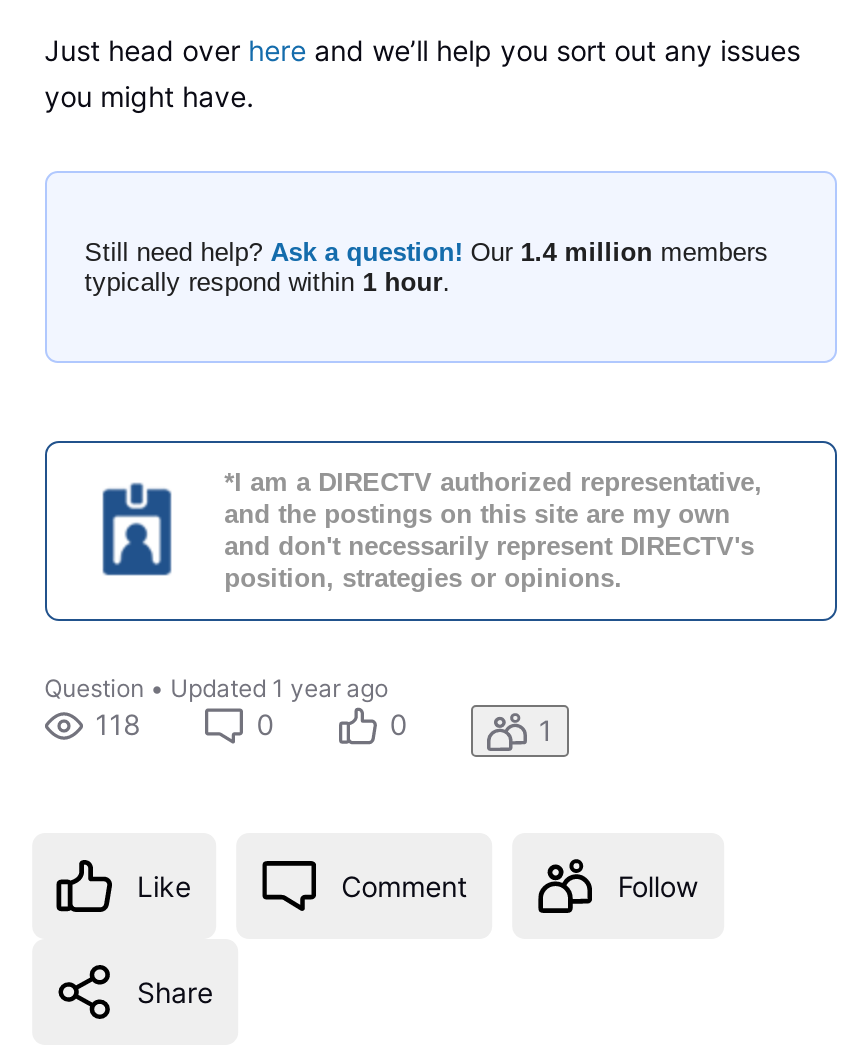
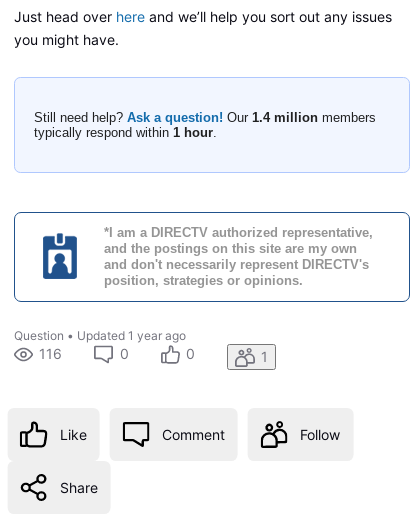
- 118
+ 116
